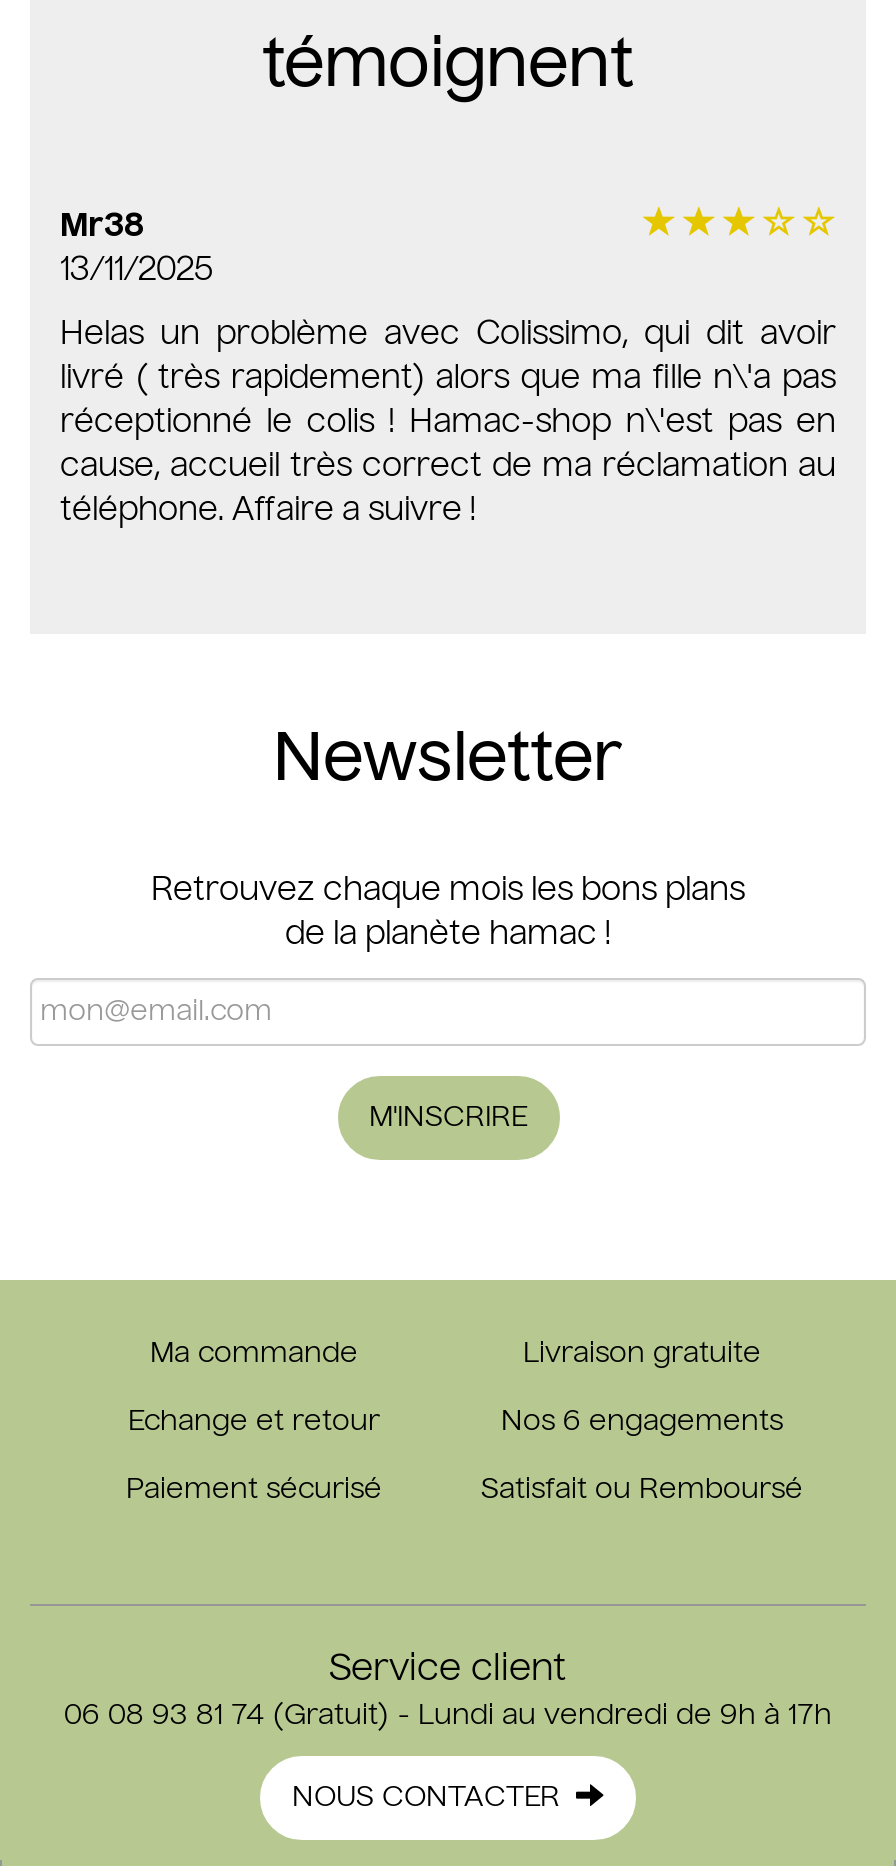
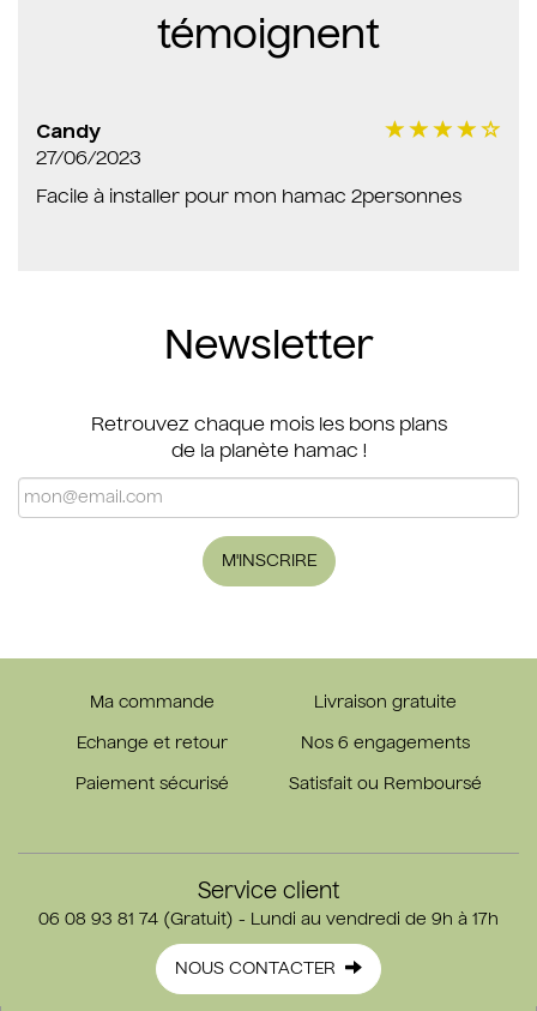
- Mr38
- 13/11/2025
+ Candy
+ 27/06/2023

- Helas un problème avec Colissimo, qui dit avoir
- livré ( très rapidement) alors que ma fille n\'a pas
- réceptionné le colis ! Hamac-shop n\'est pas en
- cause, accueil très correct de ma réclamation au
- téléphone. Affaire a suivre !
+ Facile à installer pour mon hamac 2personnes
